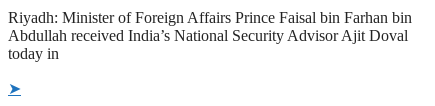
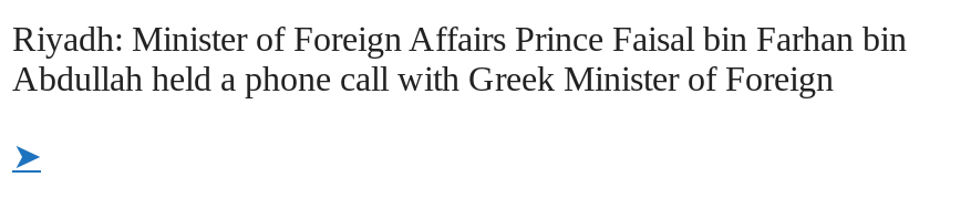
- Abdullah received India’s National Security Advisor Ajit Doval
- today in
+ Abdullah held a phone call with Greek Minister of Foreign
